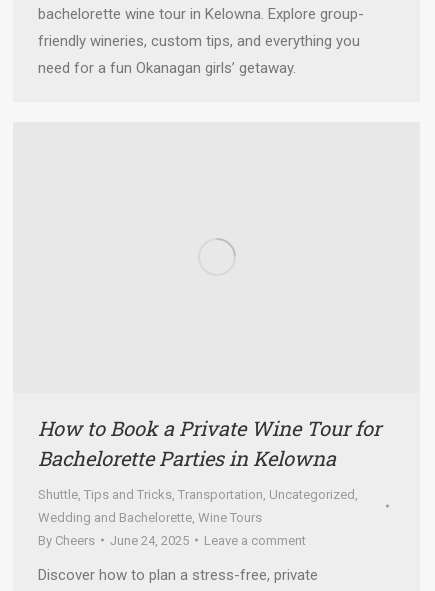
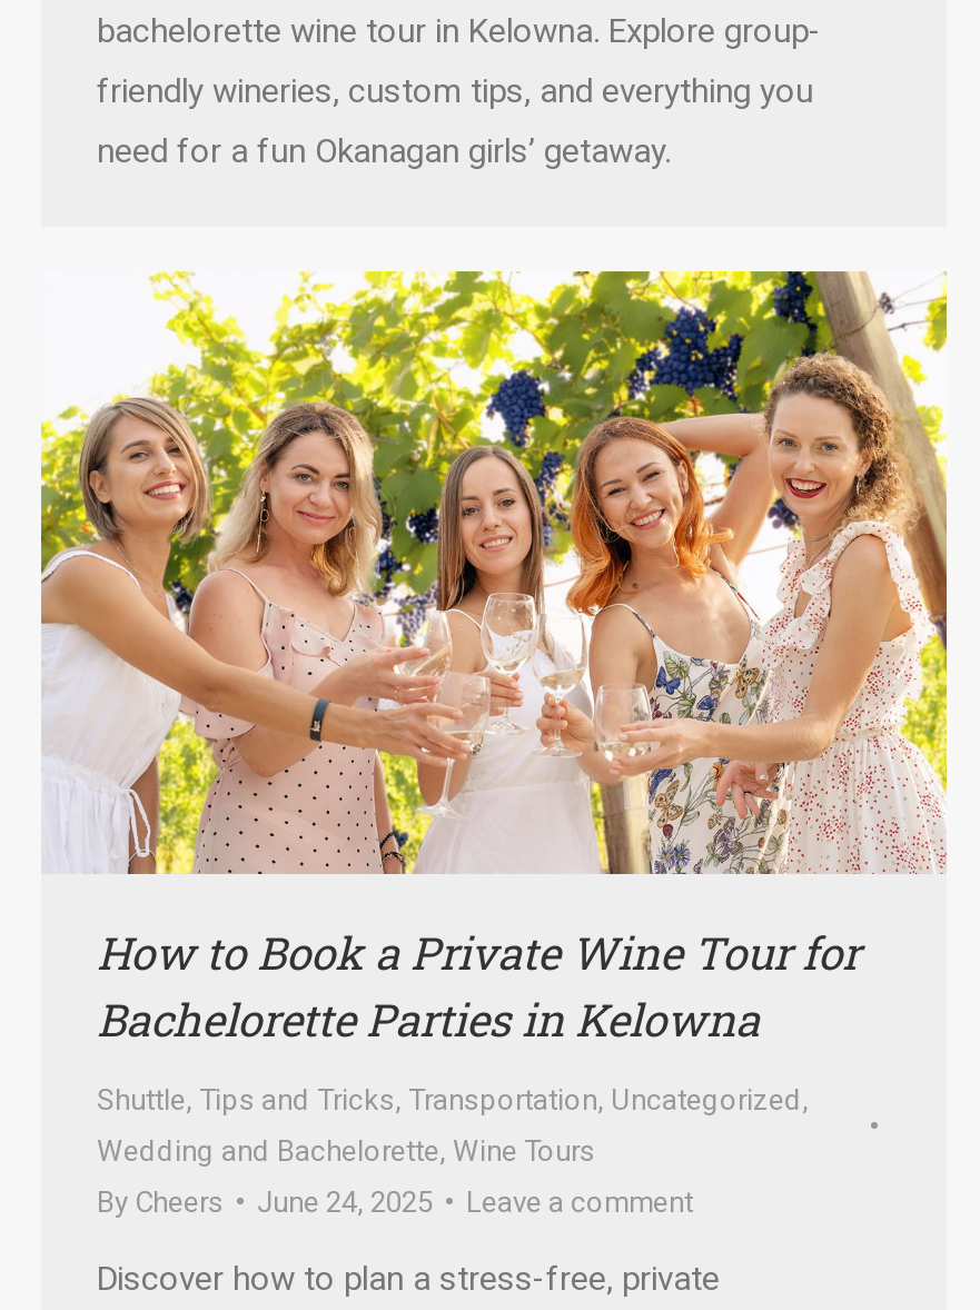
+ [image]
